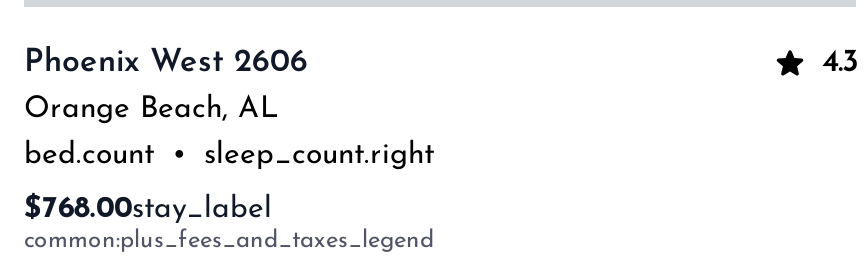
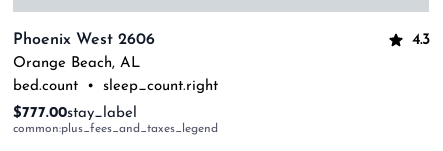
- $768.00stay_label
+ $777.00stay_label
